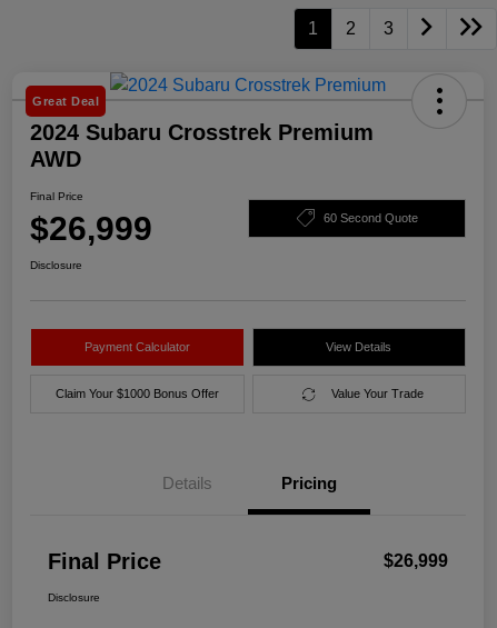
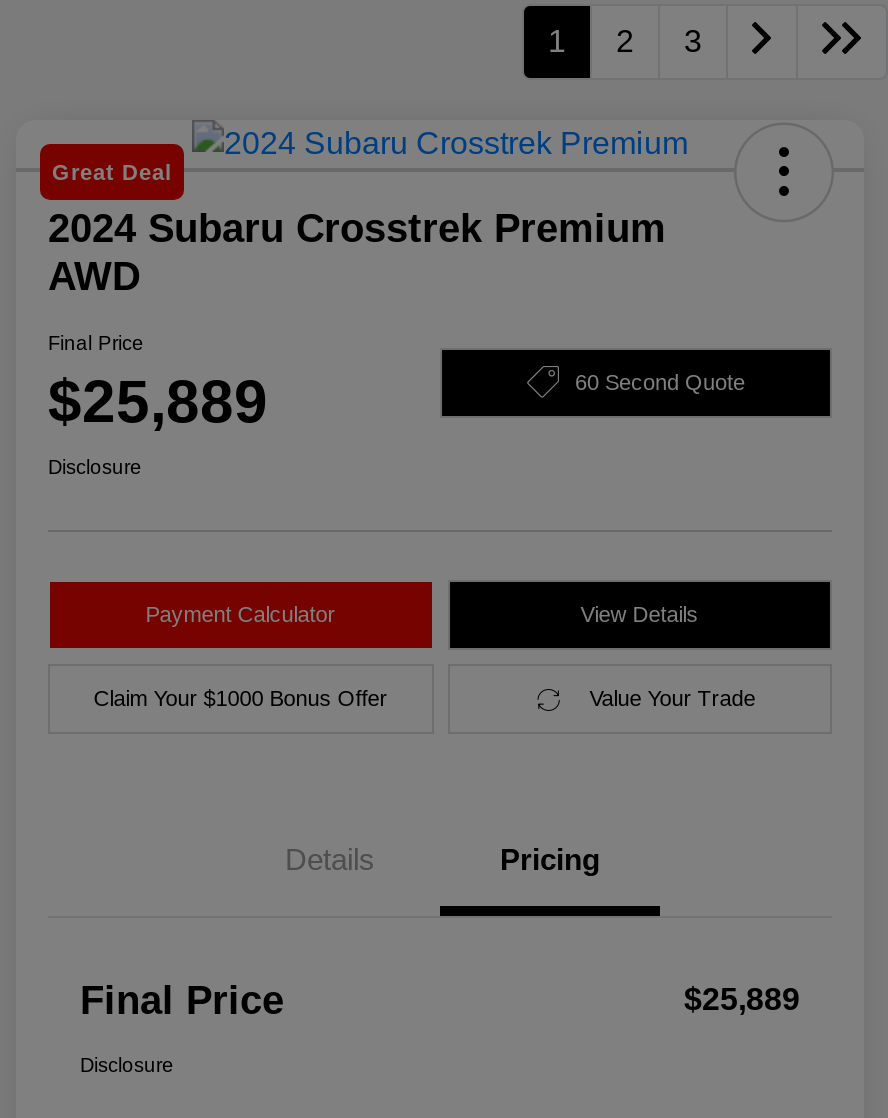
- $26,999
+ $25,889

- $26,999
+ $25,889
